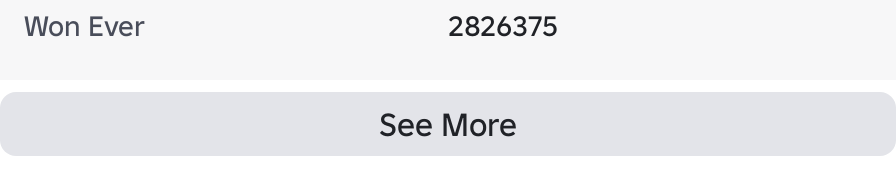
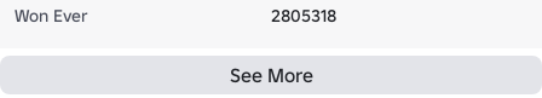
- 2826375
+ 2805318
